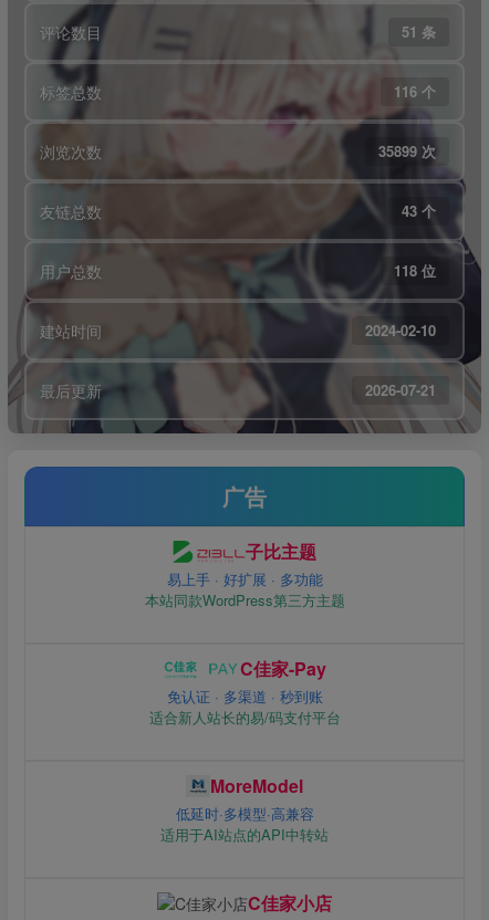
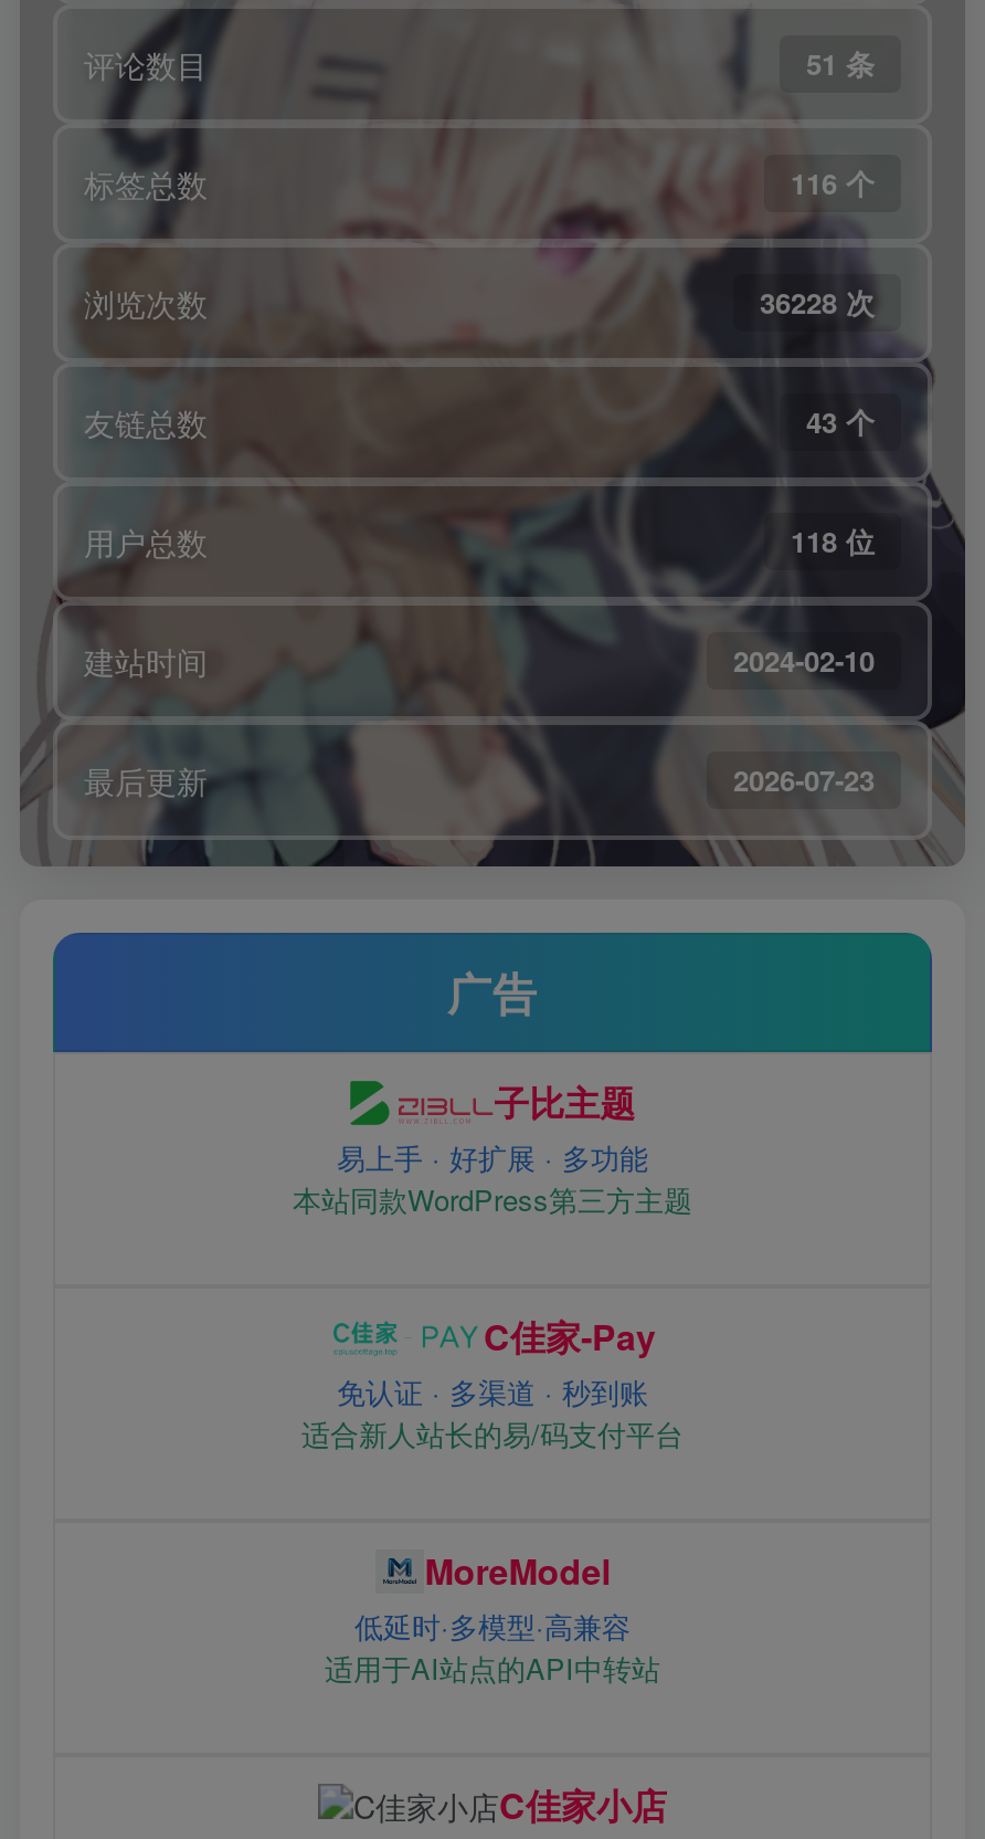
- 35899 次
+ 36228 次

- 2026-07-21
+ 2026-07-23
